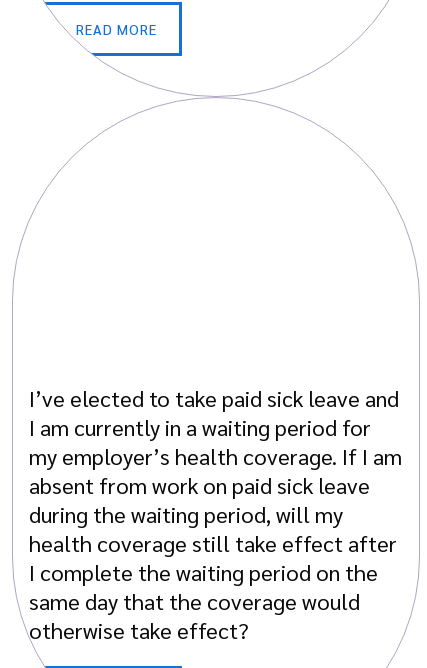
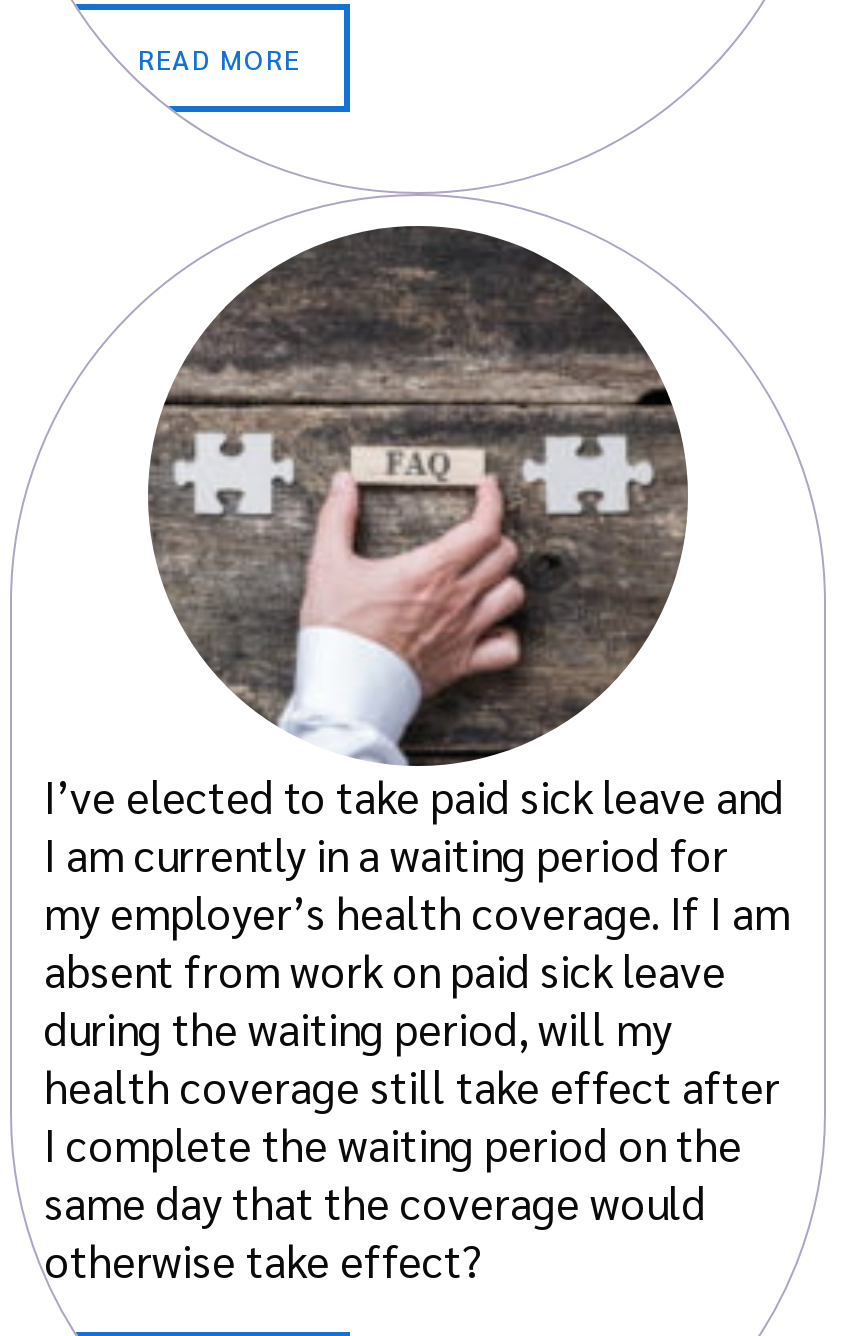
+ [image]
